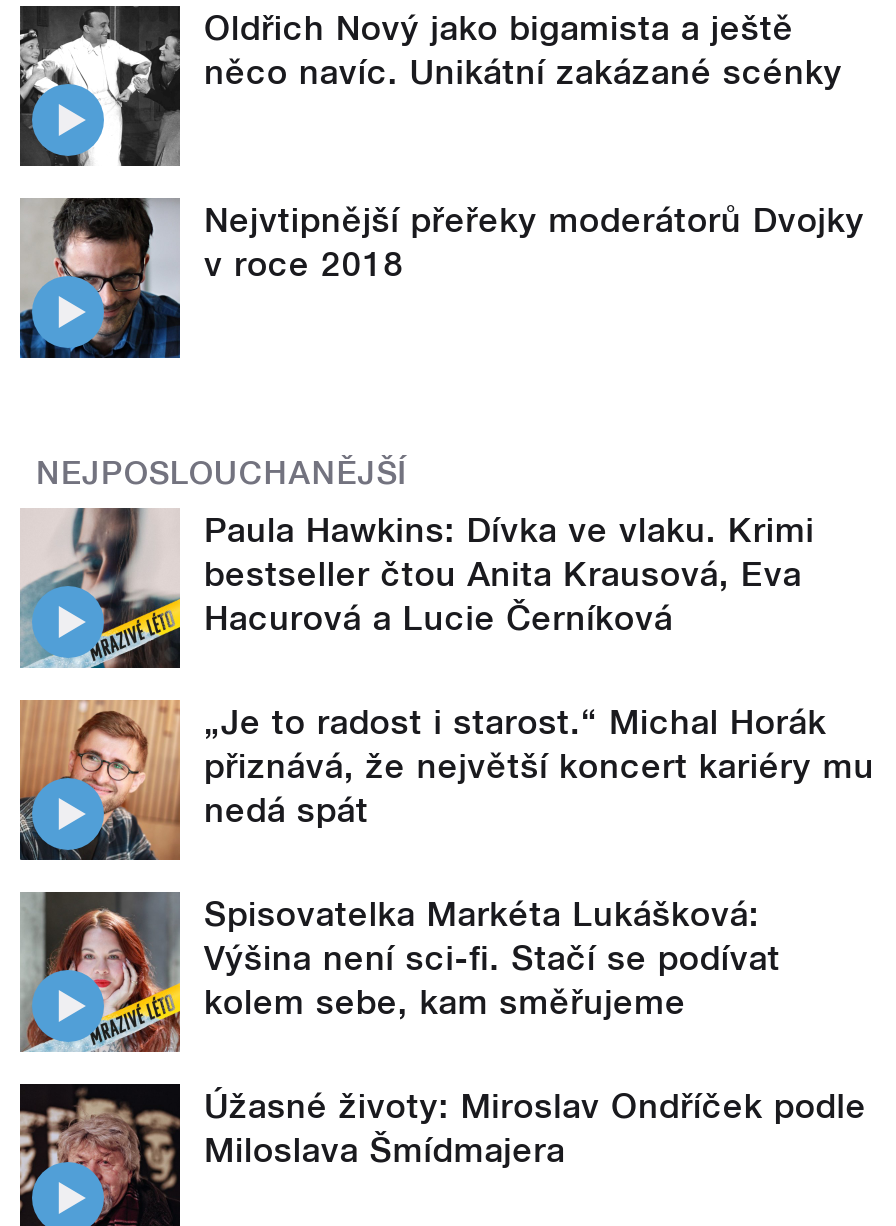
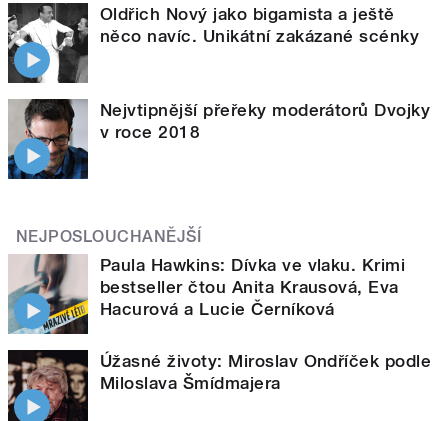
- [image]
- „Je to radost i starost.“ Michal Horák
- přiznává, že největší koncert kariéry mu
- nedá spát
- Spisovatelka Markéta Lukášková:
- Výšina není sci-fi. Stačí se podívat
- kolem sebe, kam směřujeme

- [image]
